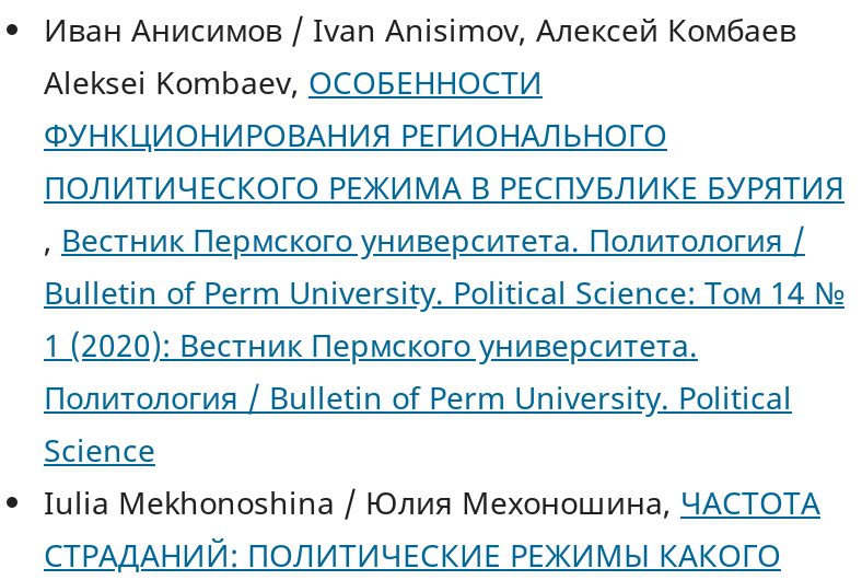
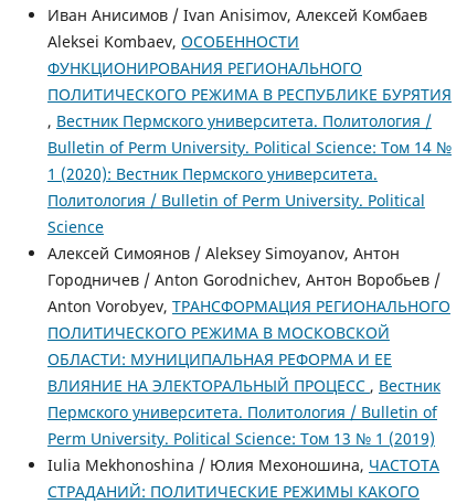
+ Алексей Симоянов / Aleksey Simoyanov, Антон
+ Городничев / Anton Gorodnichev, Антон Воробьев /
+ Anton Vorobyev, ТРАНСФОРМАЦИЯ РЕГИОНАЛЬНОГО
+ ПОЛИТИЧЕСКОГО РЕЖИМА В МОСКОВСКОЙ
+ ОБЛАСТИ: МУНИЦИПАЛЬНАЯ РЕФОРМА И ЕЕ
+ ВЛИЯНИЕ НА ЭЛЕКТОРАЛЬНЫЙ ПРОЦЕСС, Вестник
+ Пермского университета. Политология / Bulletin of
+ Perm University. Political Science: Том 13 № 1 (2019)
